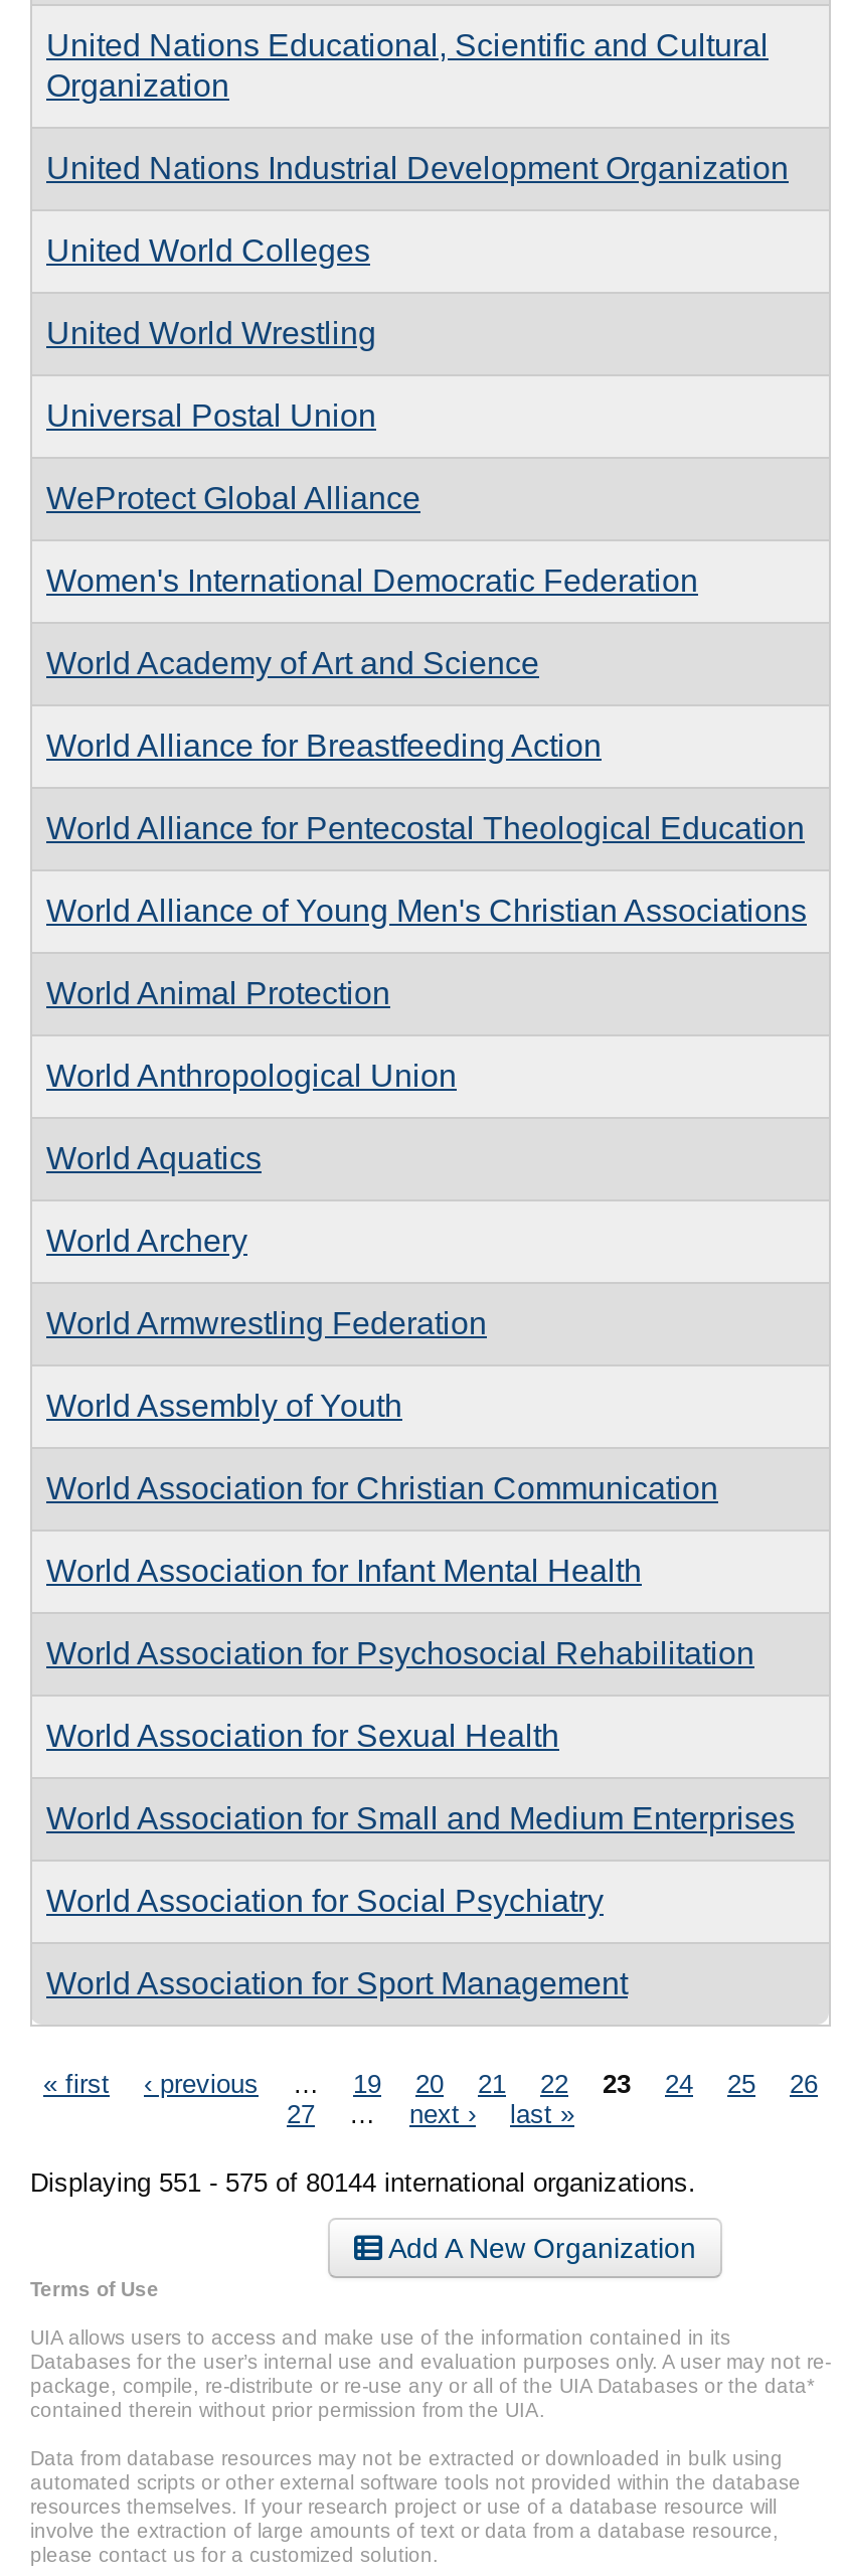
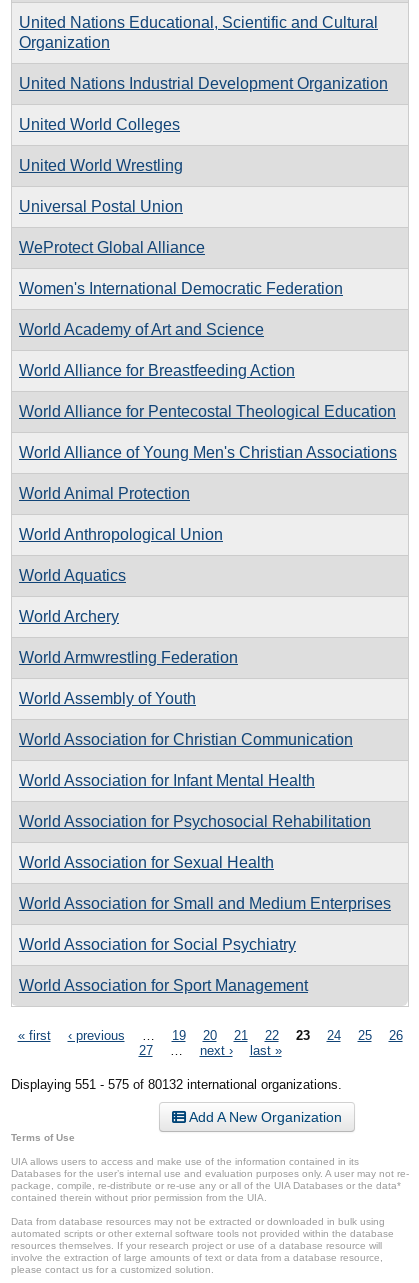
- Displaying 551 - 575 of 80144 international organizations.
+ Displaying 551 - 575 of 80132 international organizations.
